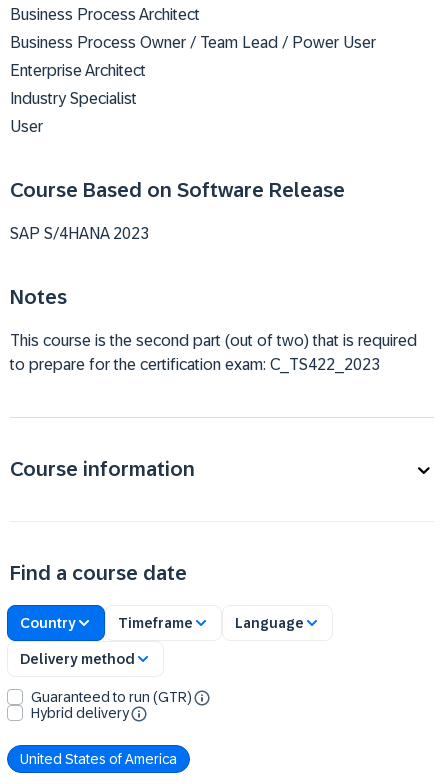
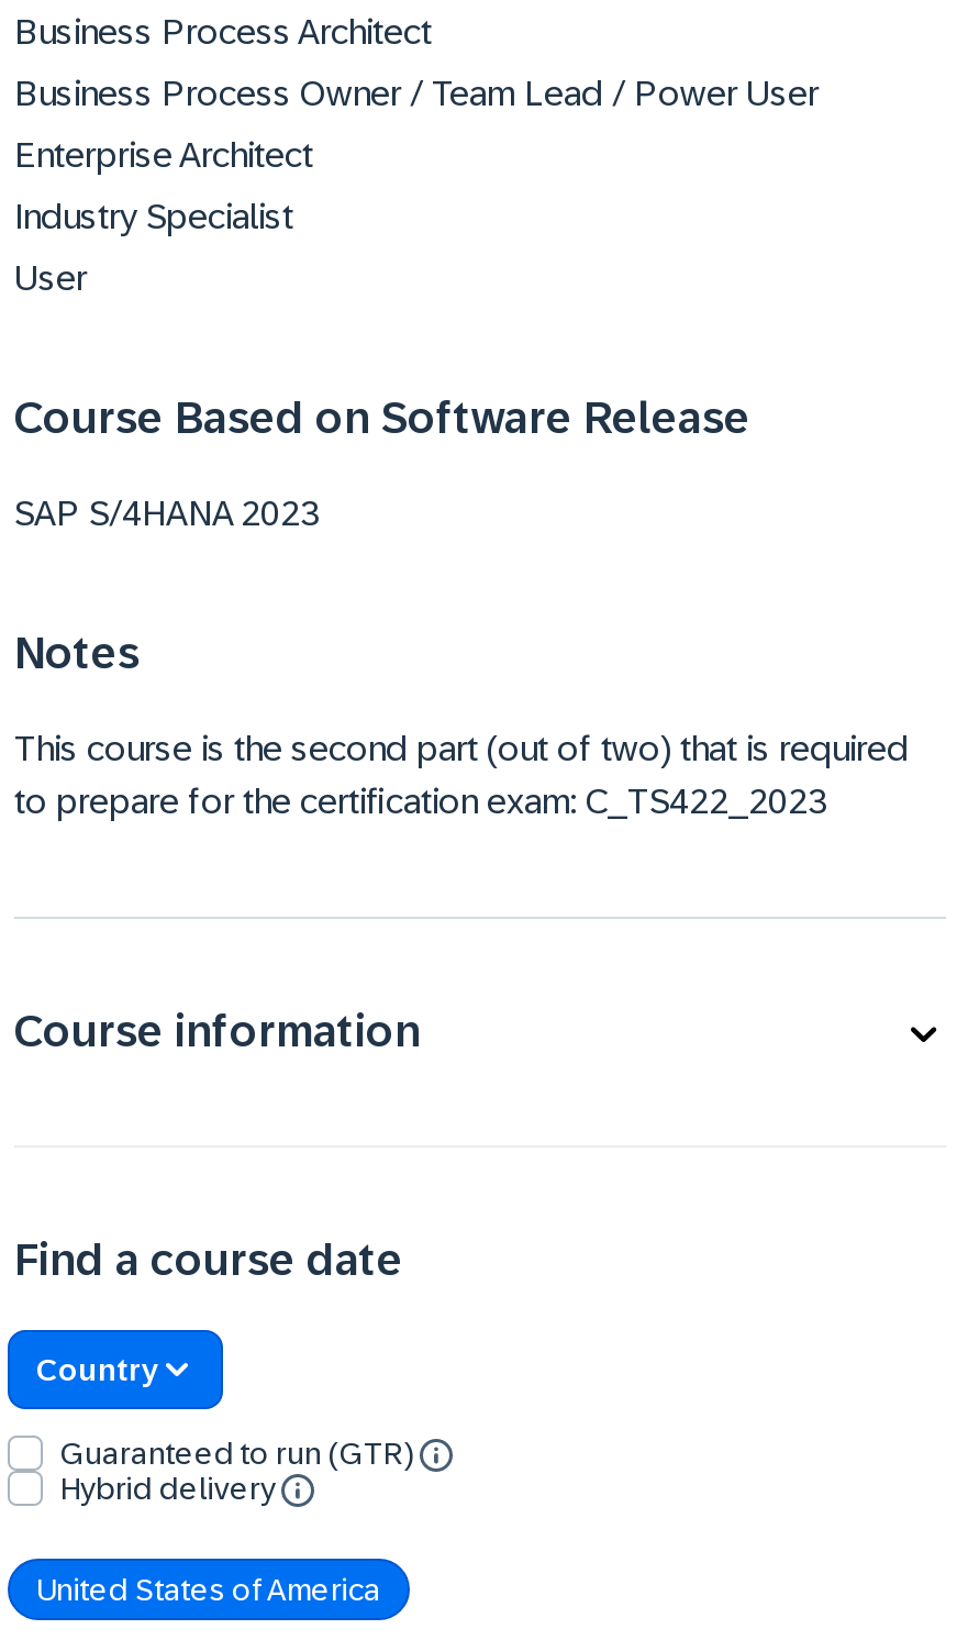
- Timeframe
- Language
- Delivery method
